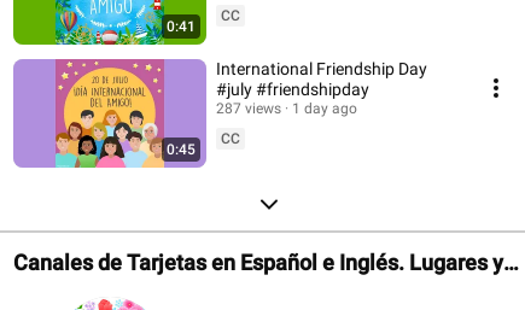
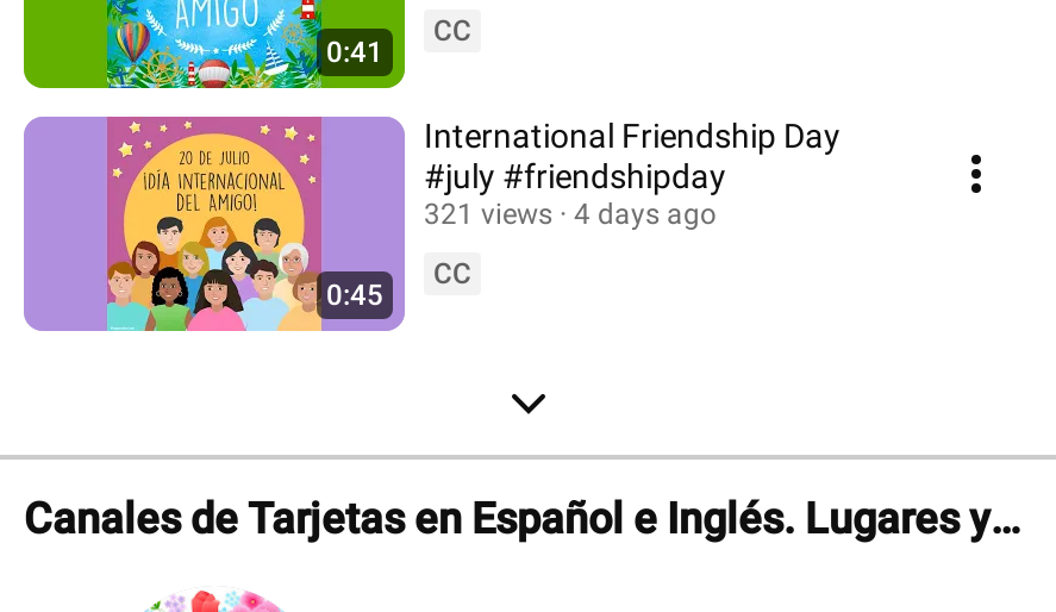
- 287 views
+ 321 views

- 1 day ago
+ 4 days ago
